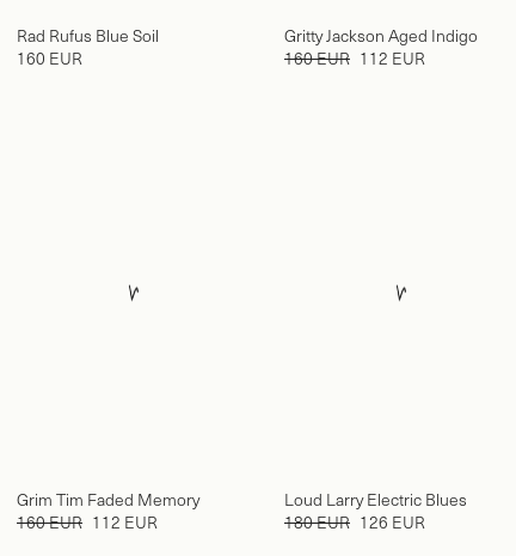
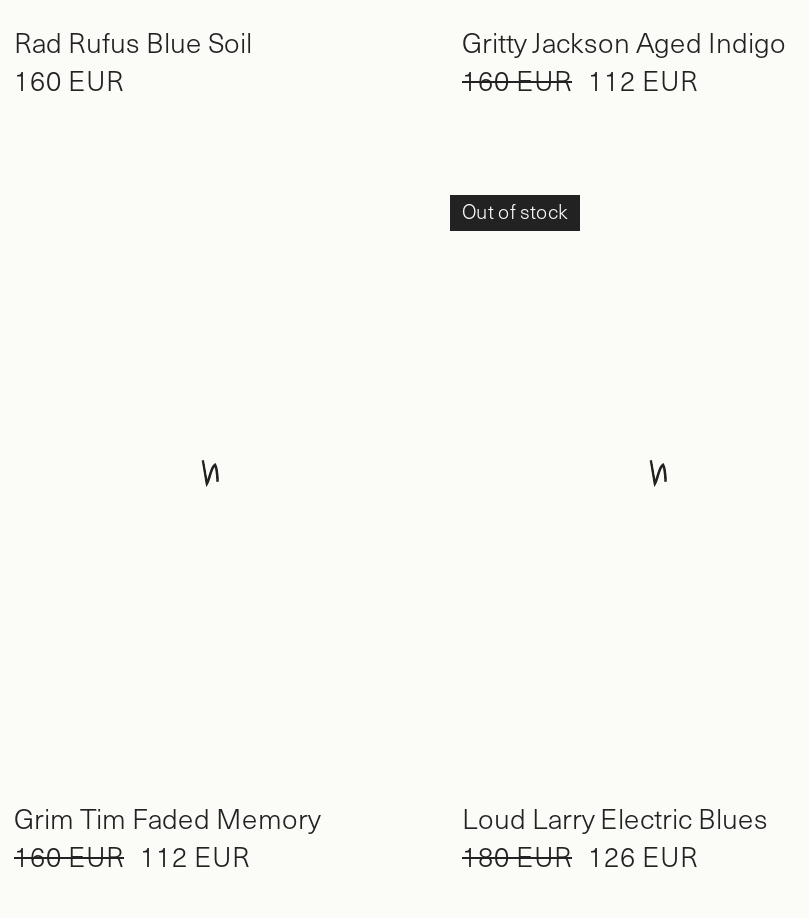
+ Out of stock
